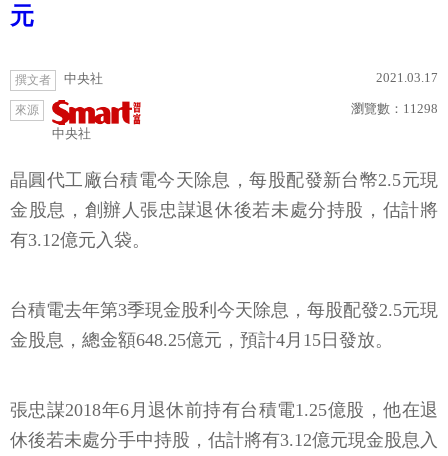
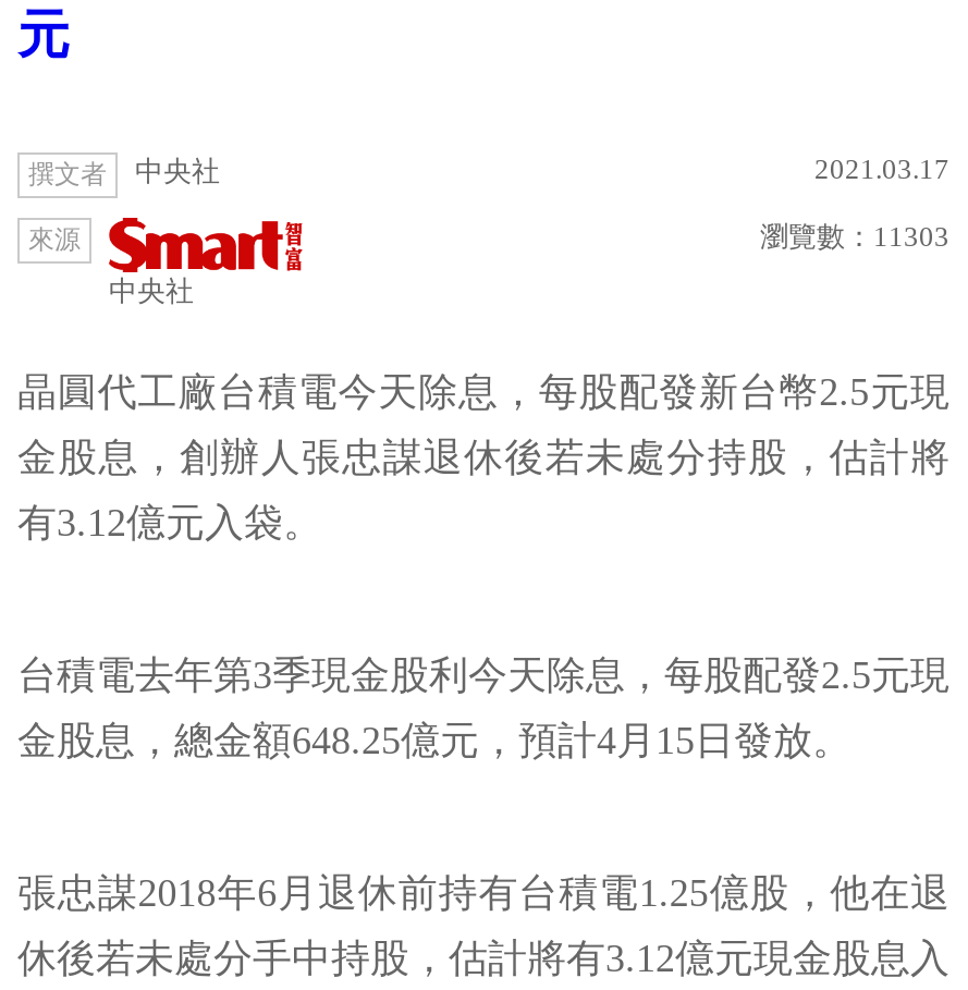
- 瀏覽數：11298
+ 瀏覽數：11303
